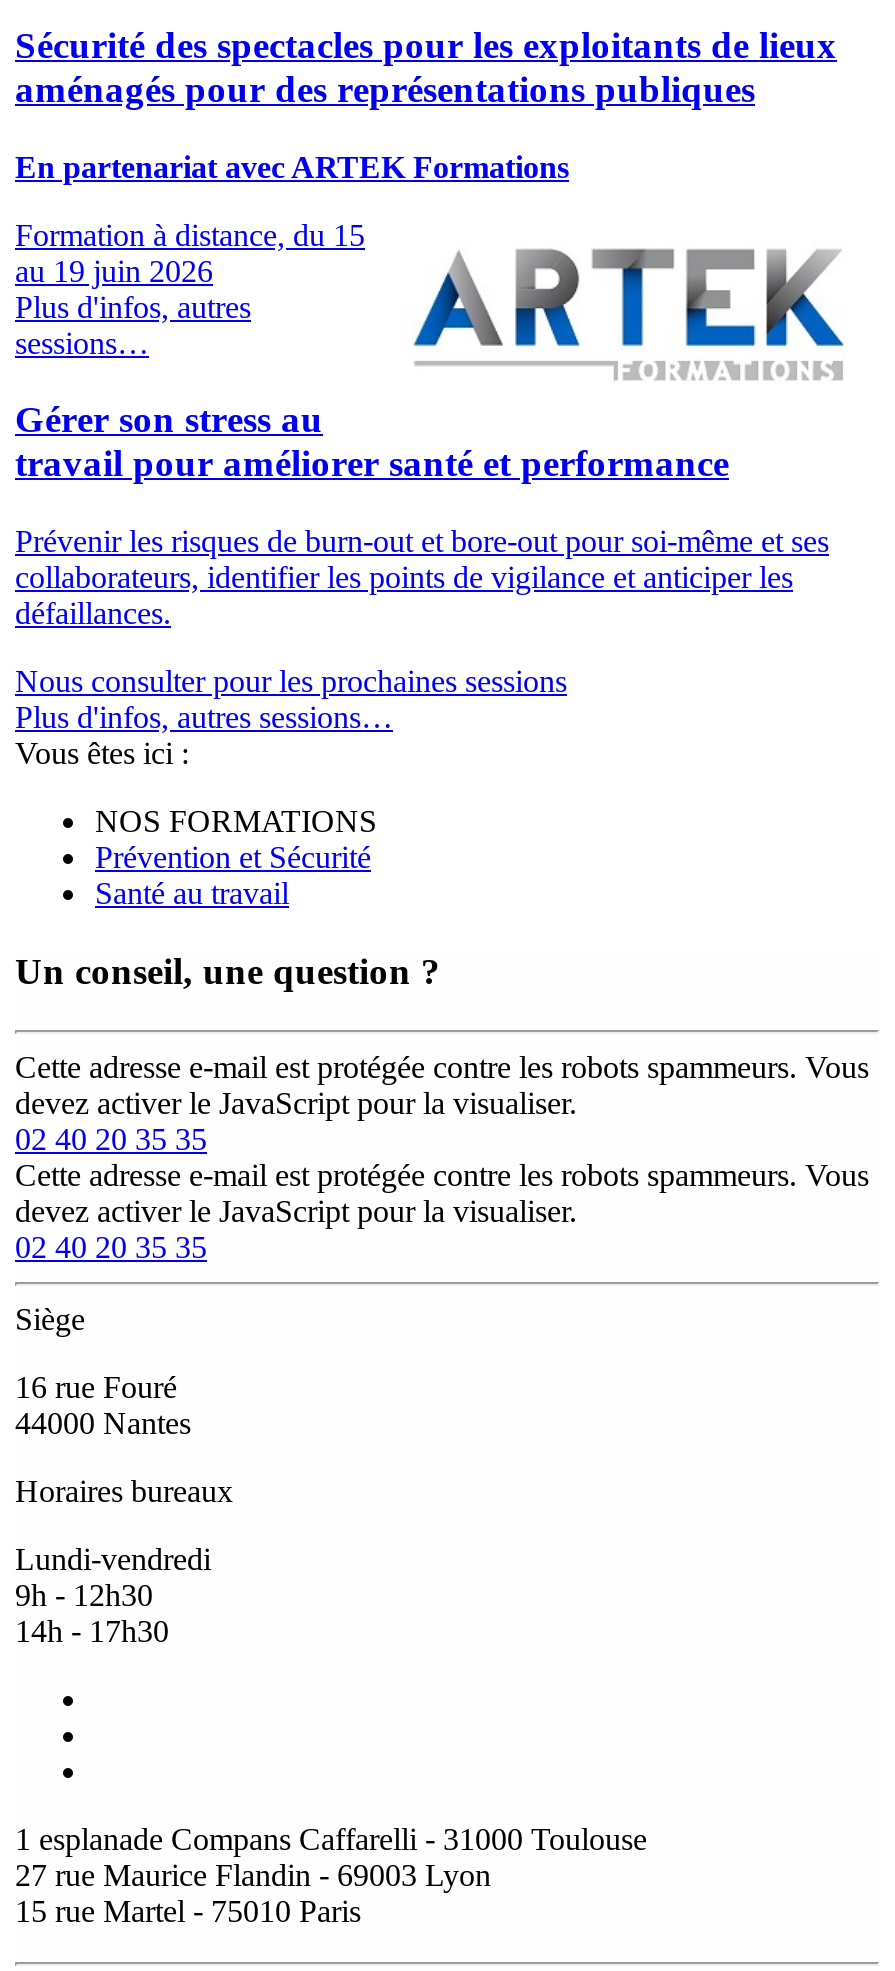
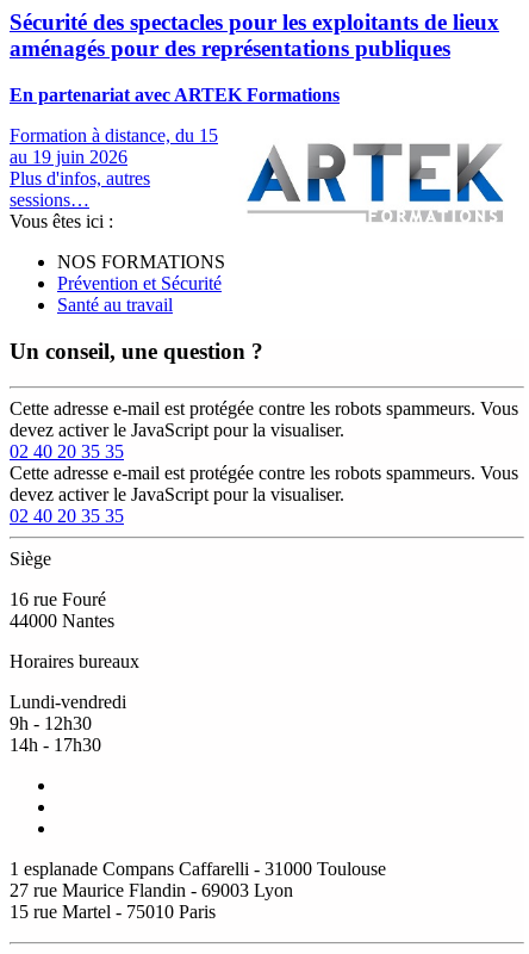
- Gérer son stress au
- travail pour améliorer santé et performance
- Prévenir les risques de burn-out et bore-out pour soi-même et ses
- collaborateurs, identifier les points de vigilance et anticiper les
- défaillances.
- Nous consulter pour les prochaines sessions
- Plus d'infos, autres sessions…
